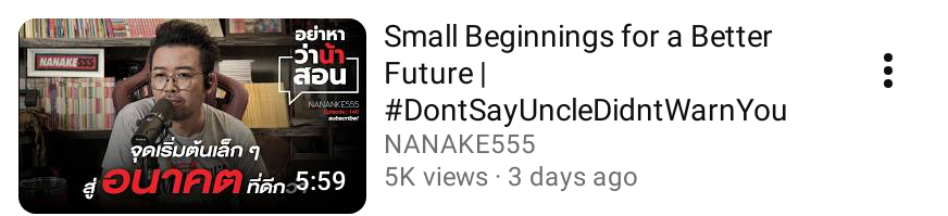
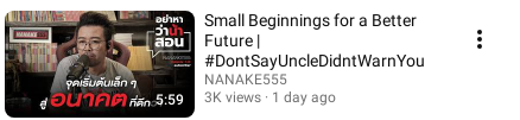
- 5K views
+ 3K views

- 3 days ago
+ 1 day ago
